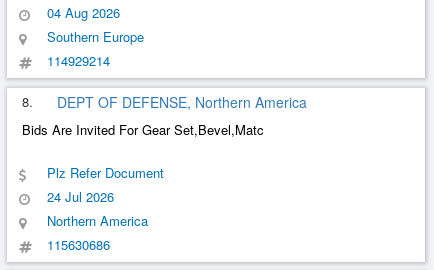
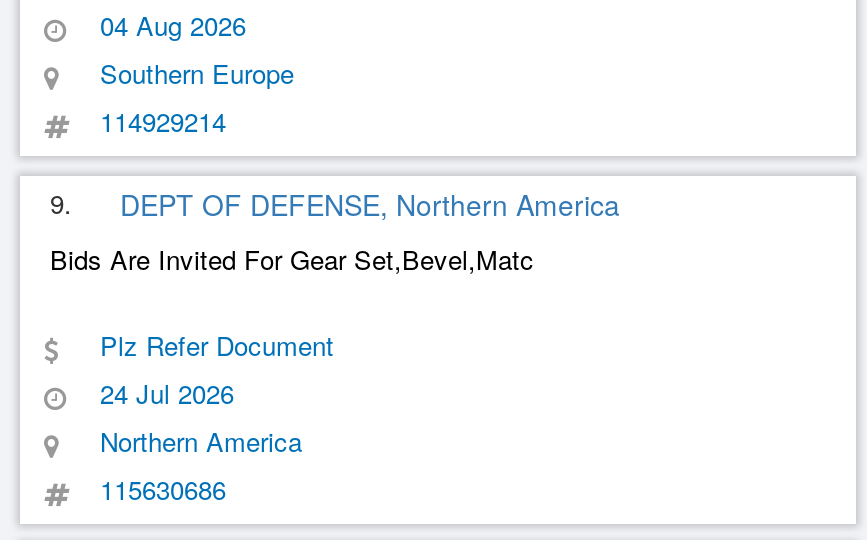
- 8. DEPT OF DEFENSE, Northern America
+ 9. DEPT OF DEFENSE, Northern America
